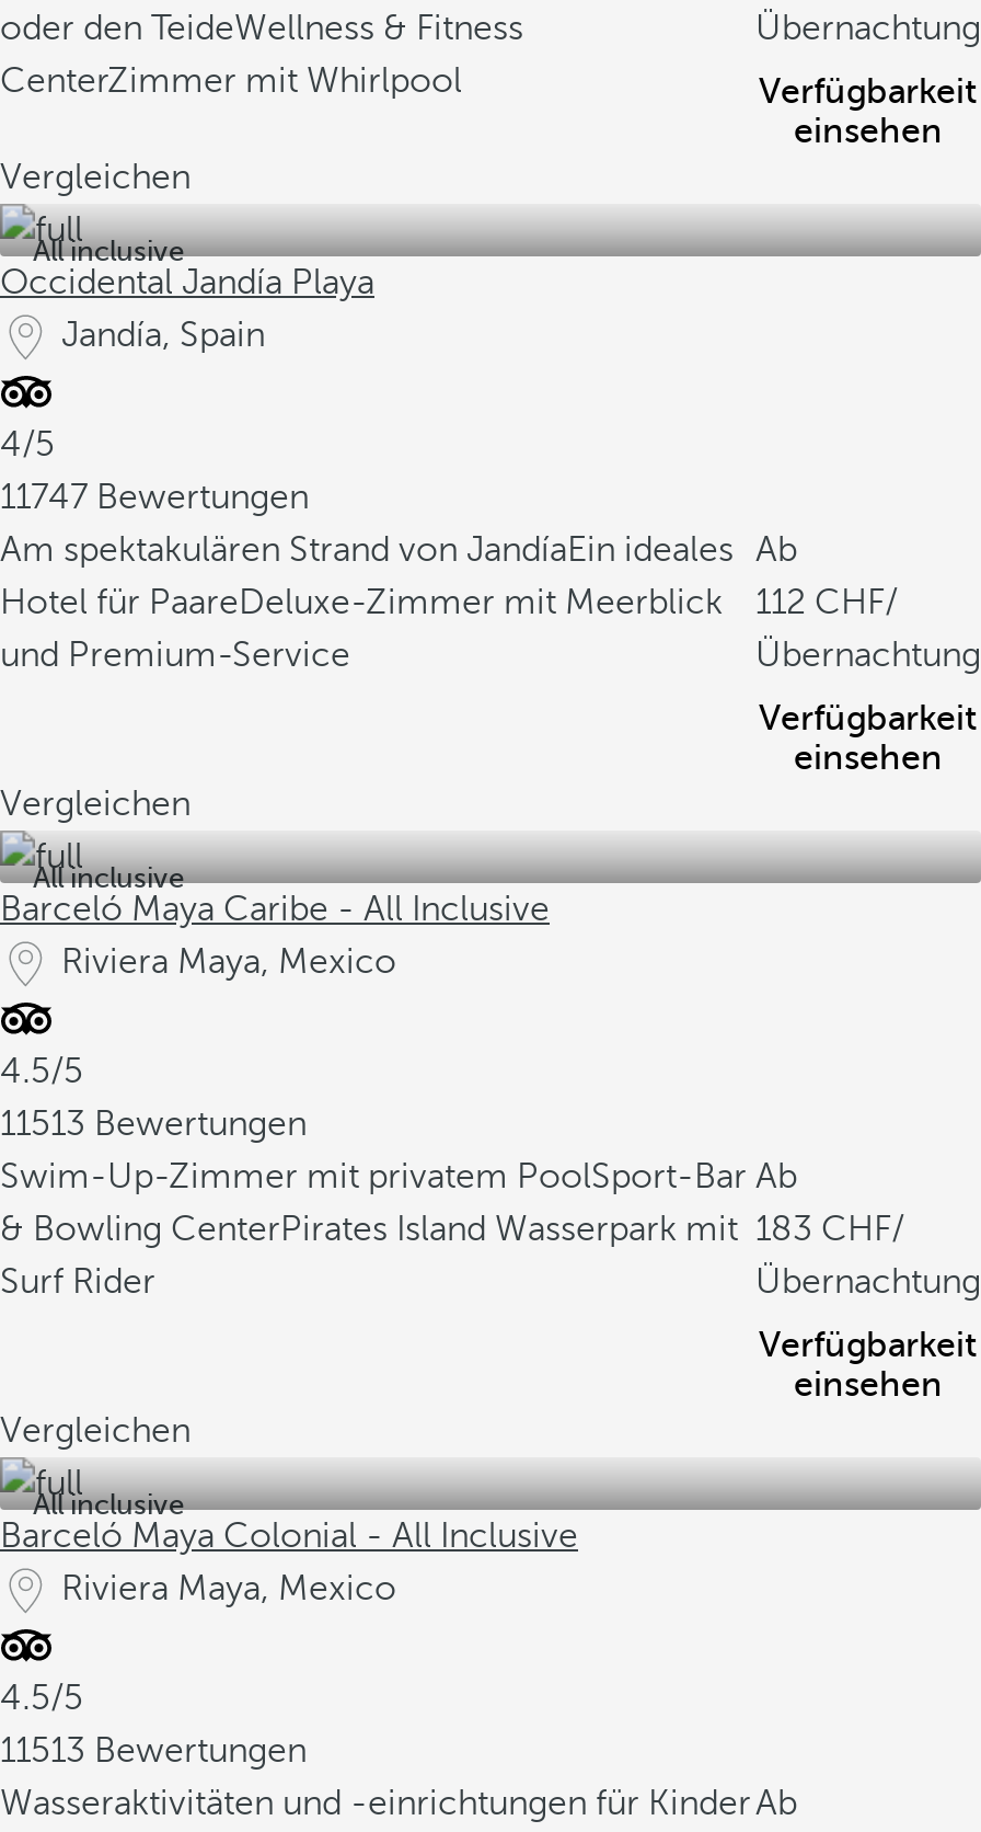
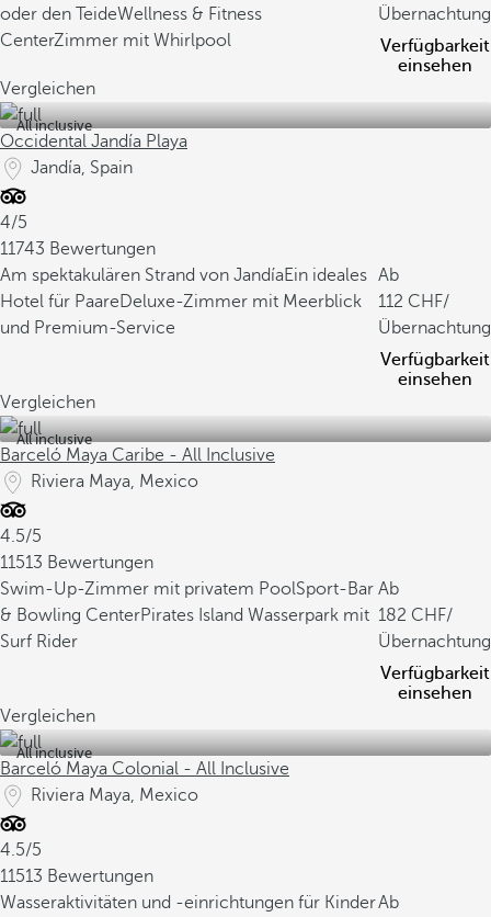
- 11747 Bewertungen
+ 11743 Bewertungen

- 183
+ 182
